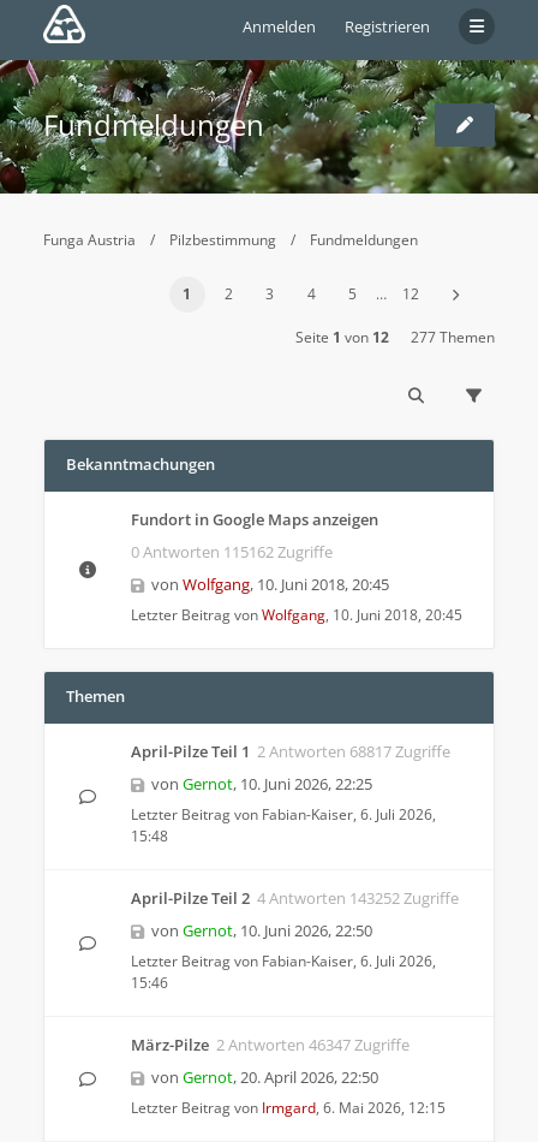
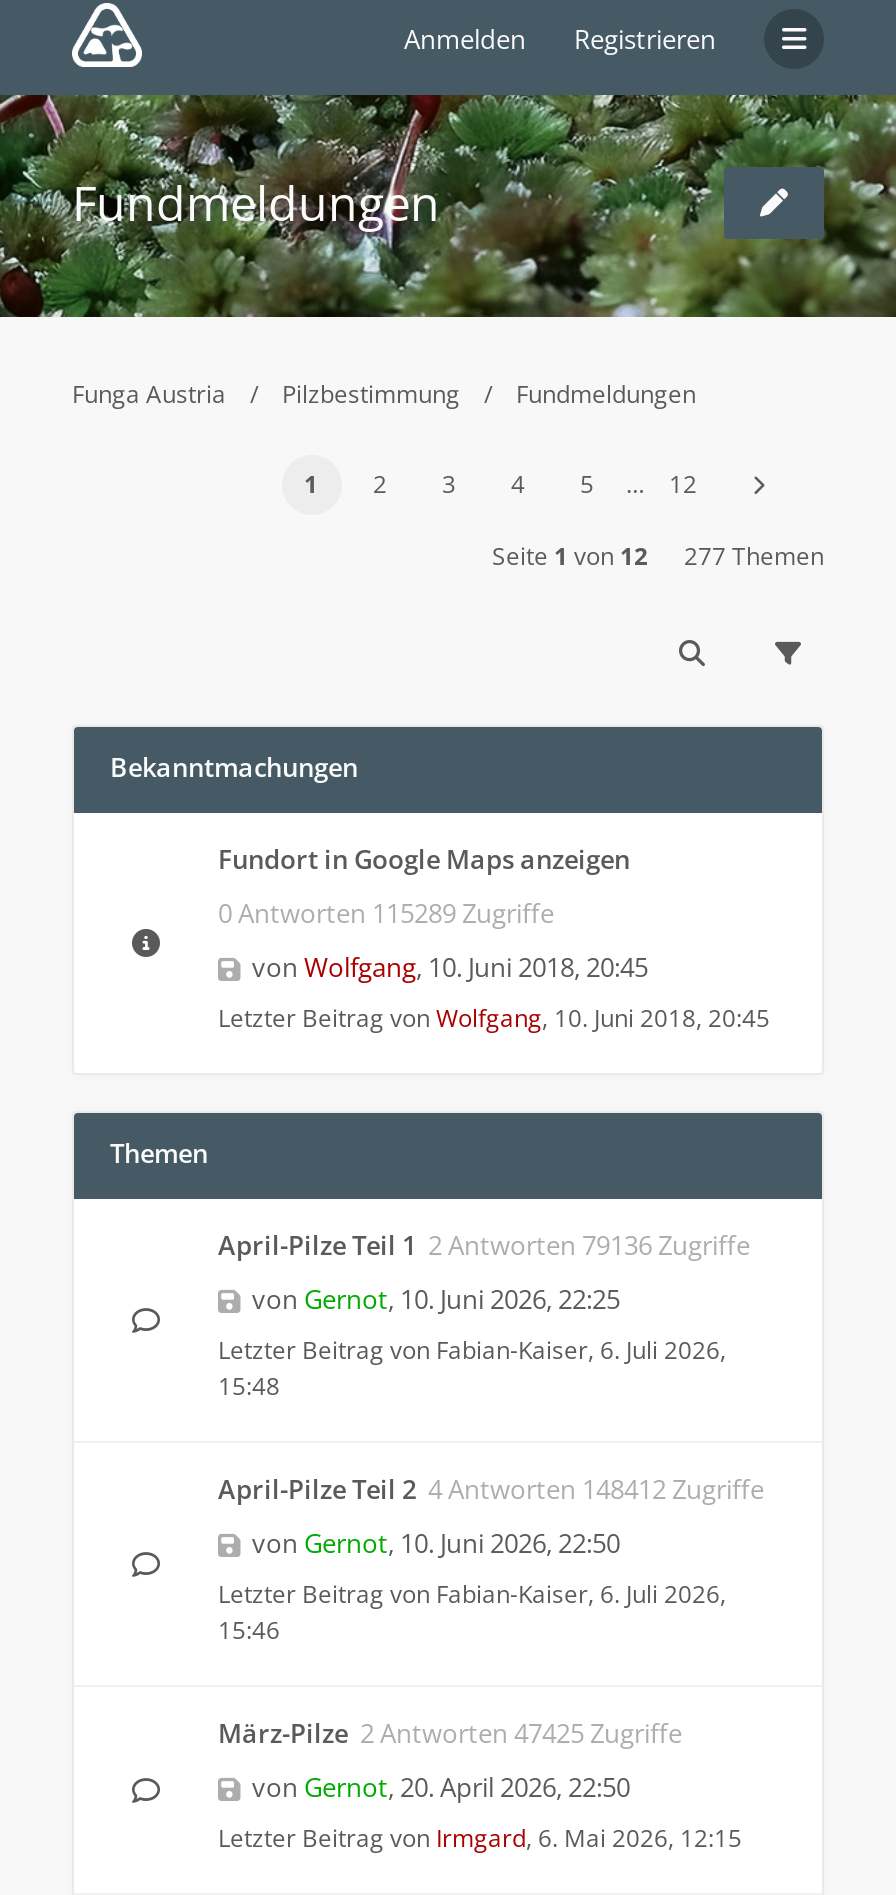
- 0 Antworten 115162 Zugriffe
+ 0 Antworten 115289 Zugriffe

- April-Pilze Teil 1 2 Antworten 68817 Zugriffe
+ April-Pilze Teil 1 2 Antworten 79136 Zugriffe

- April-Pilze Teil 2 4 Antworten 143252 Zugriffe
+ April-Pilze Teil 2 4 Antworten 148412 Zugriffe

- März-Pilze 2 Antworten 46347 Zugriffe
+ März-Pilze 2 Antworten 47425 Zugriffe
